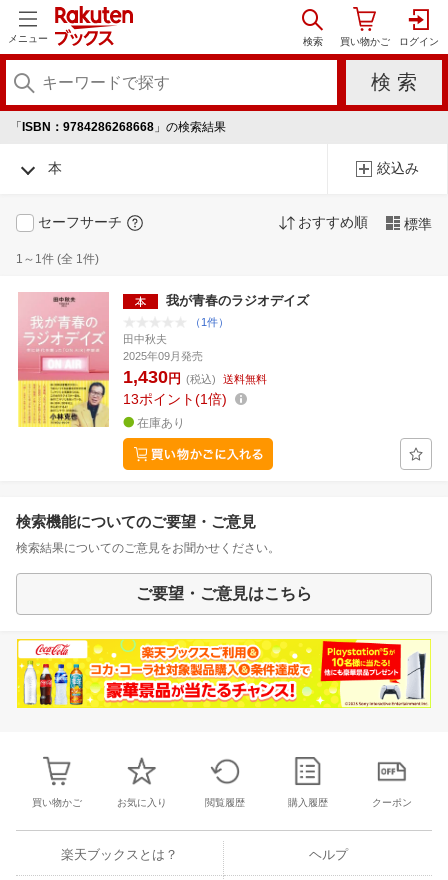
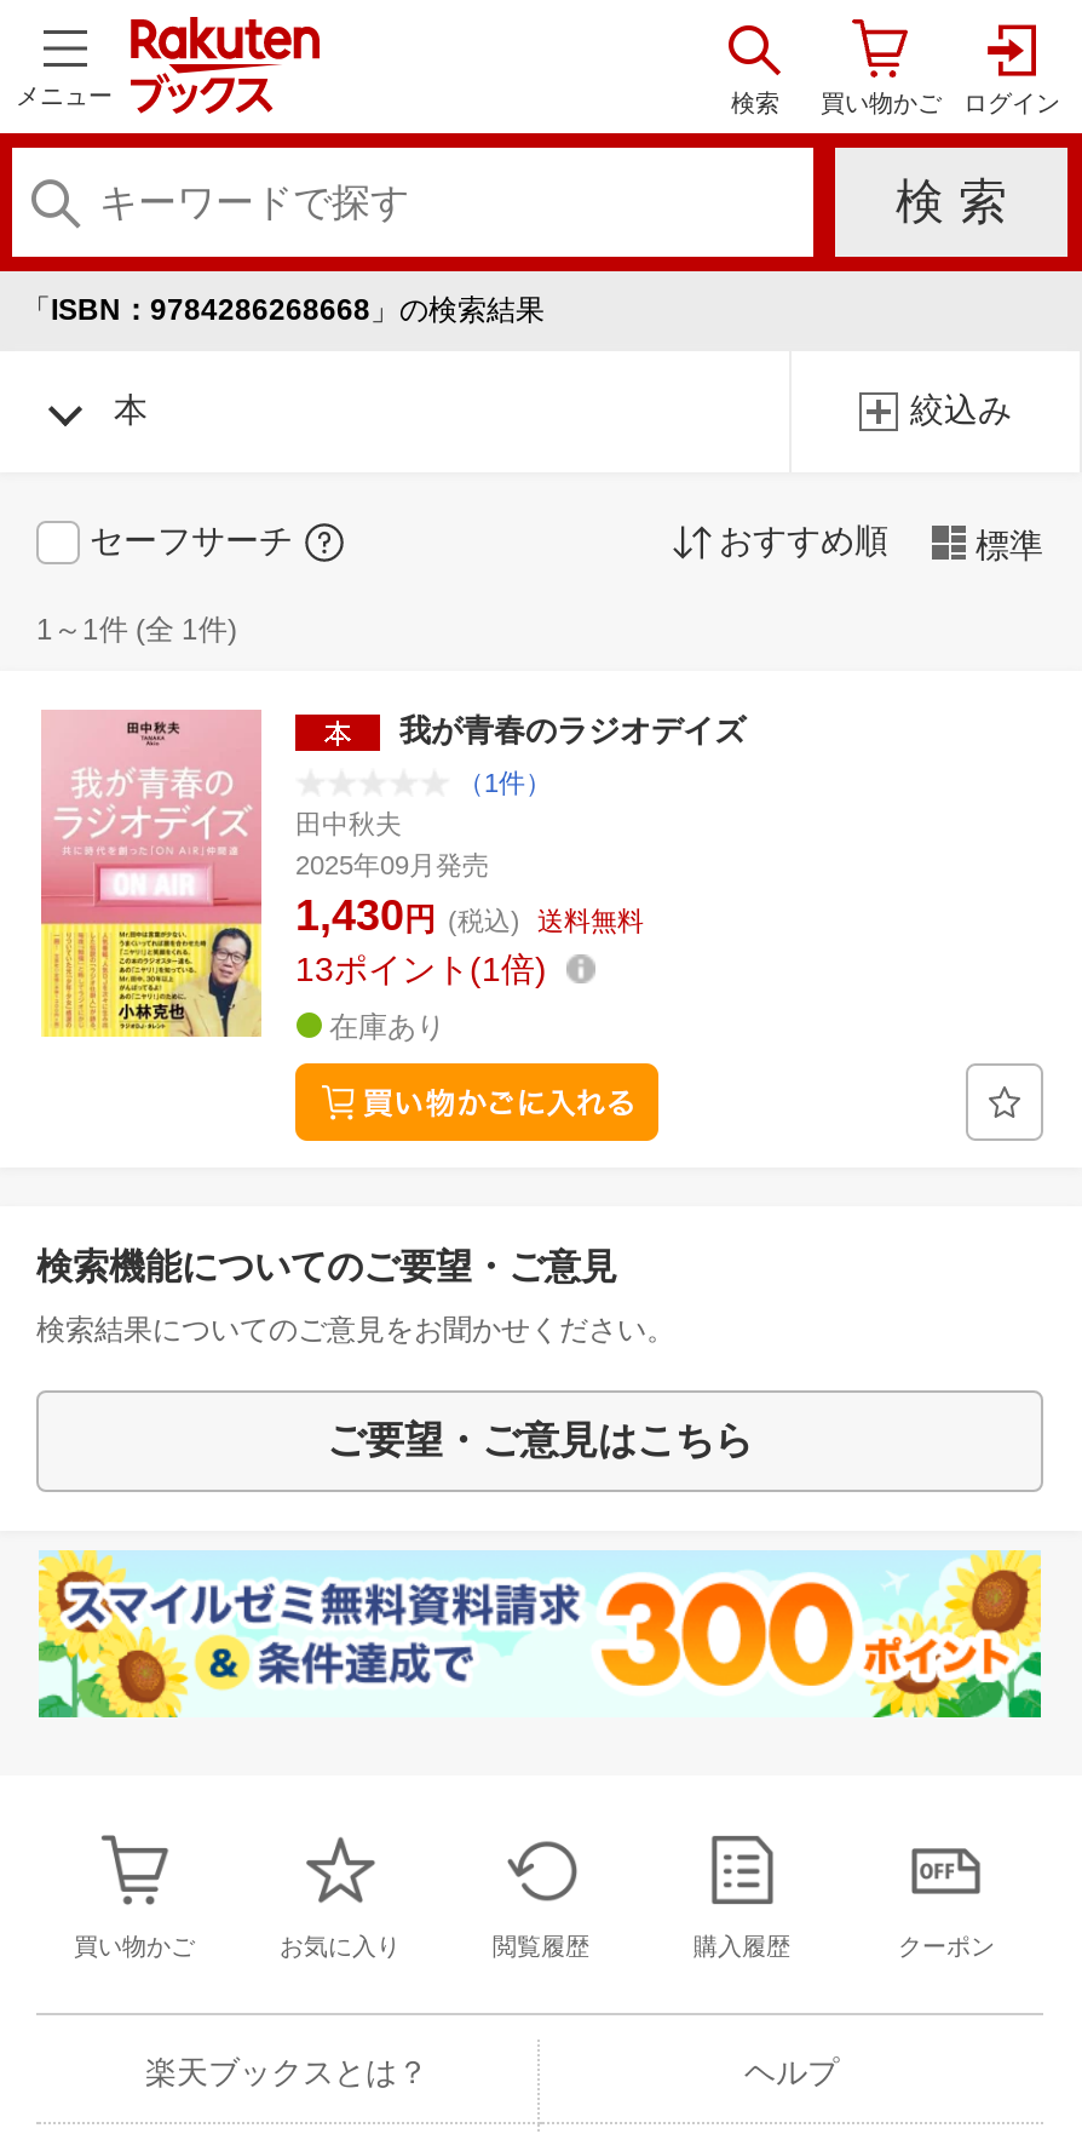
- [image]
+ [image]
